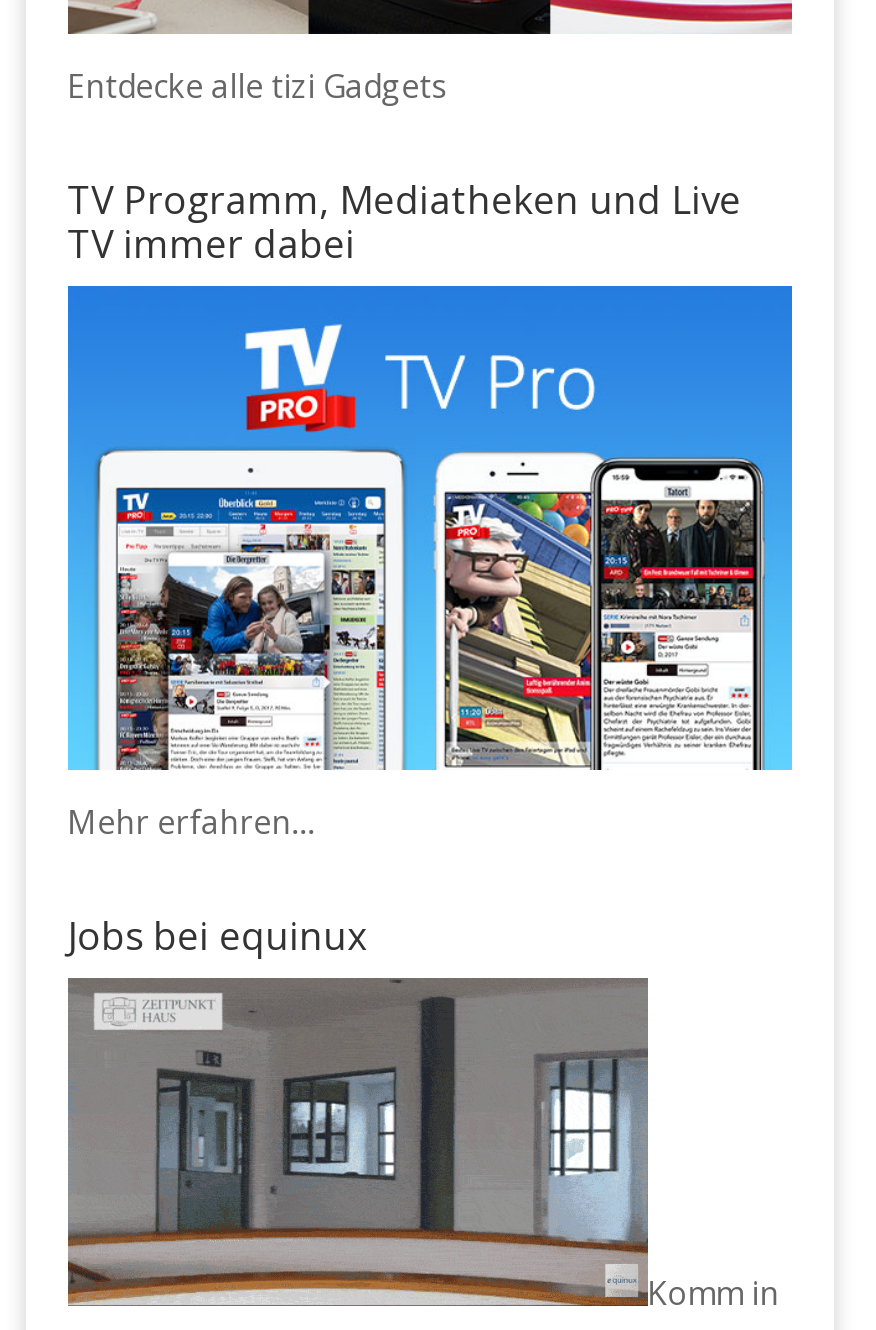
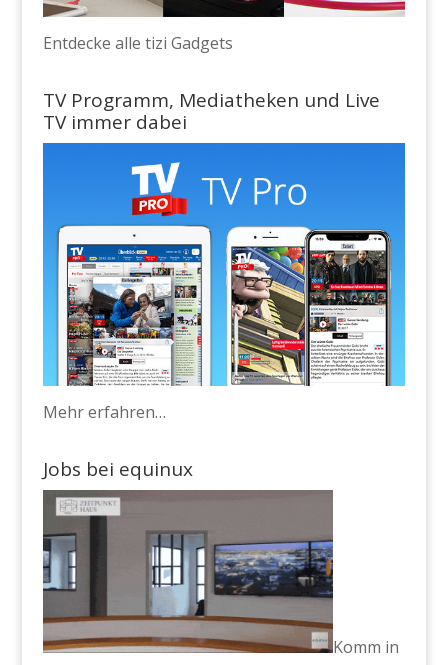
- [image]
+ [image]
